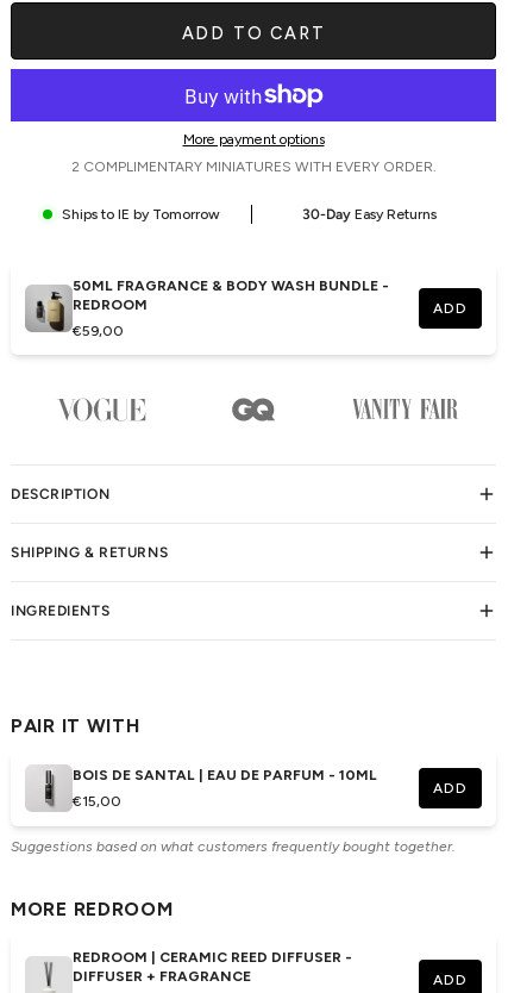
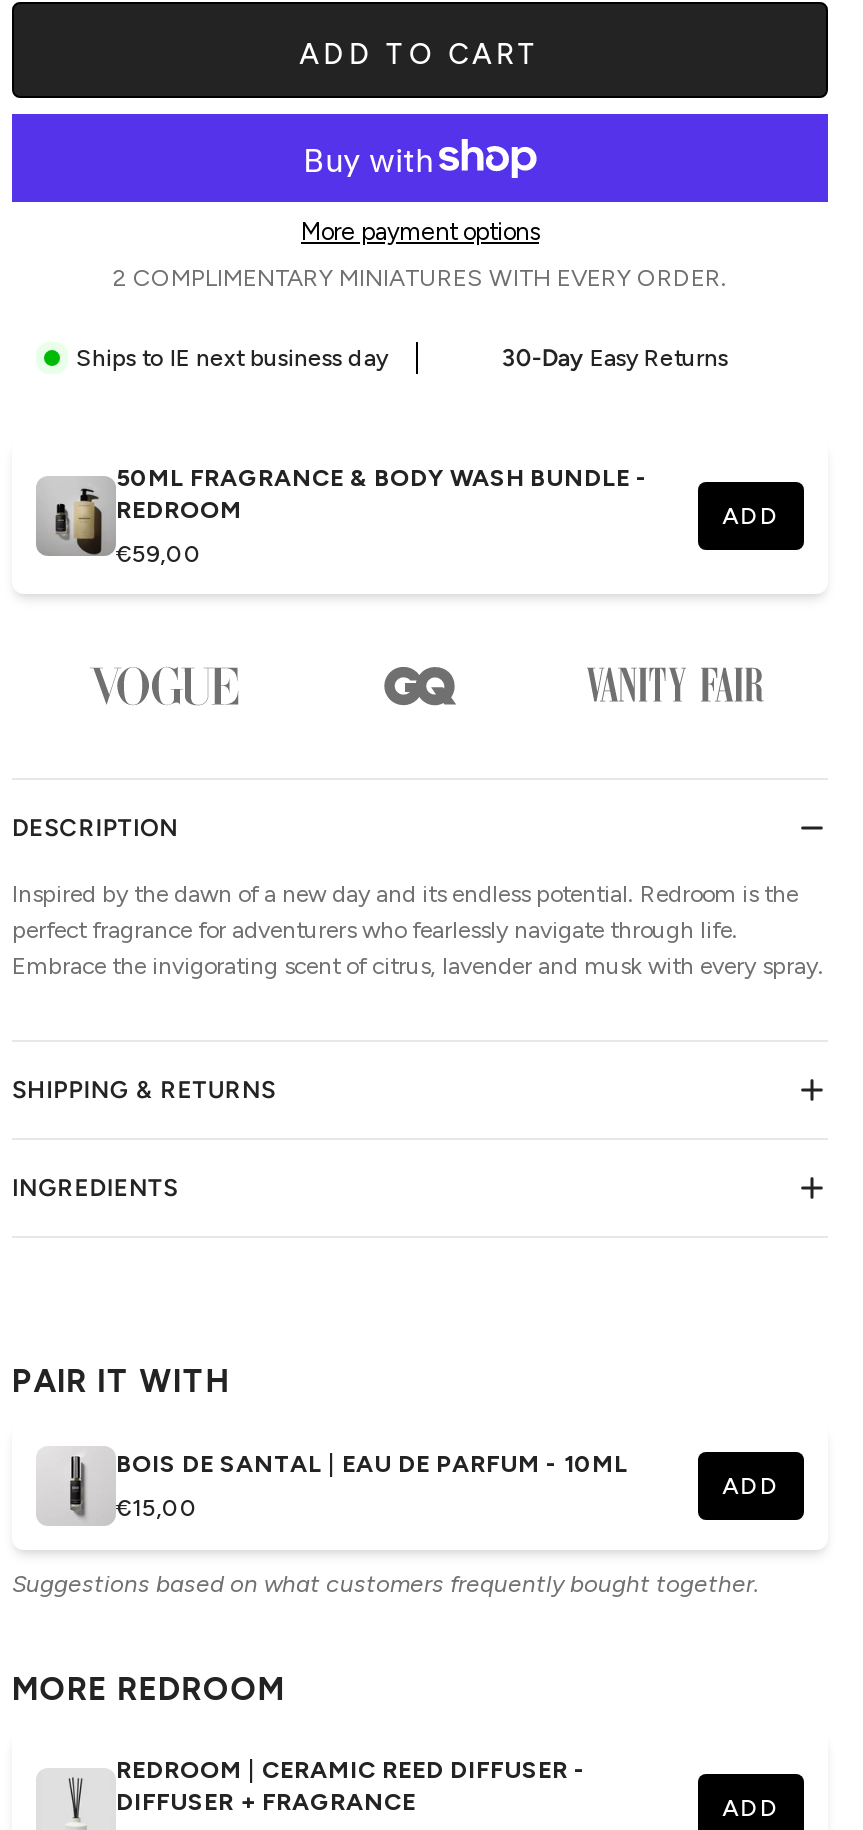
- Ships to IE by Tomorrow
+ Ships to IE next business day

+ Inspired by the dawn of a new day and its endless potential. Redroom is the
+ perfect fragrance for adventurers who fearlessly navigate through life.
+ Embrace the invigorating scent of citrus, lavender and musk with every spray.
